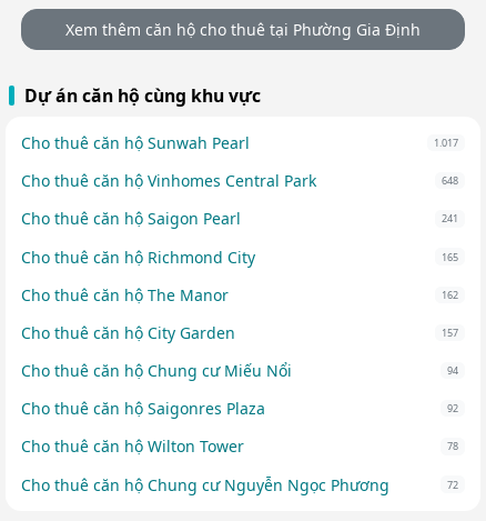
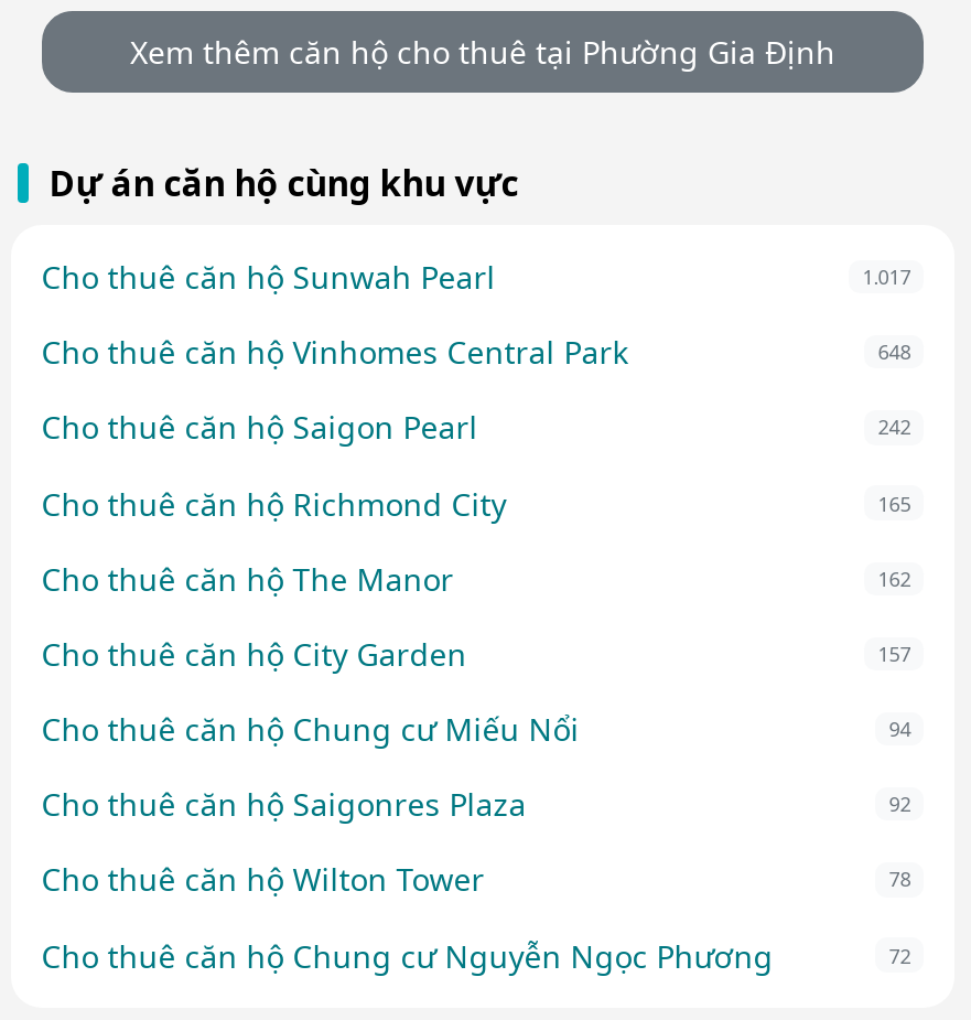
- 241
+ 242
